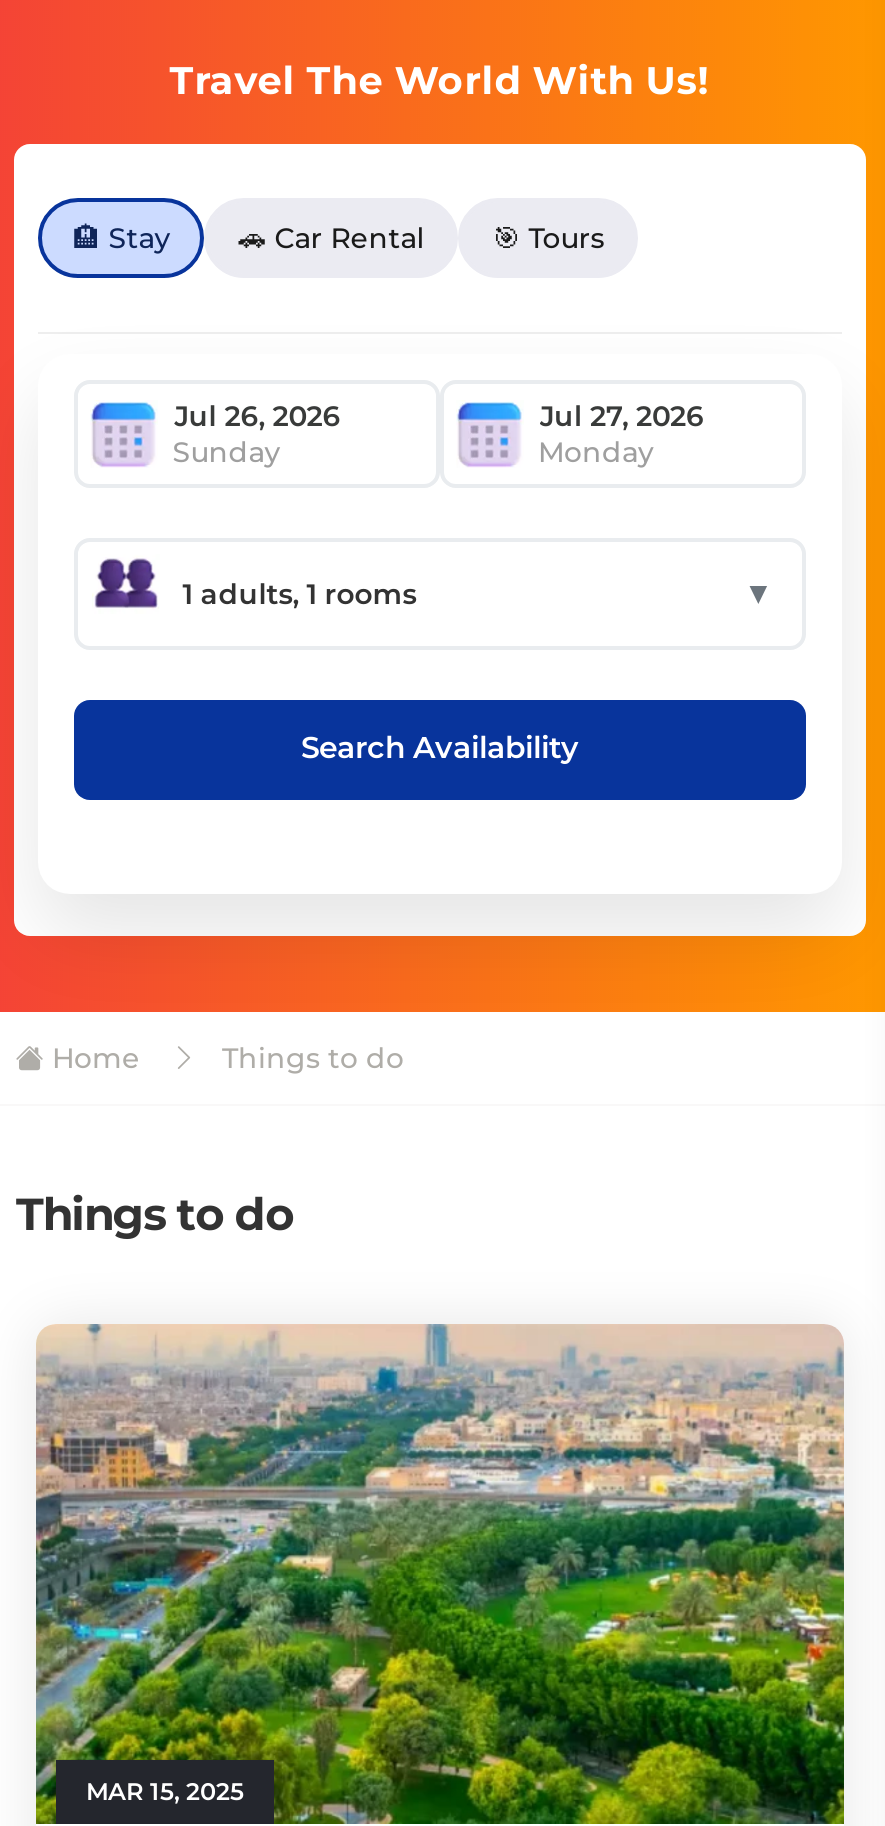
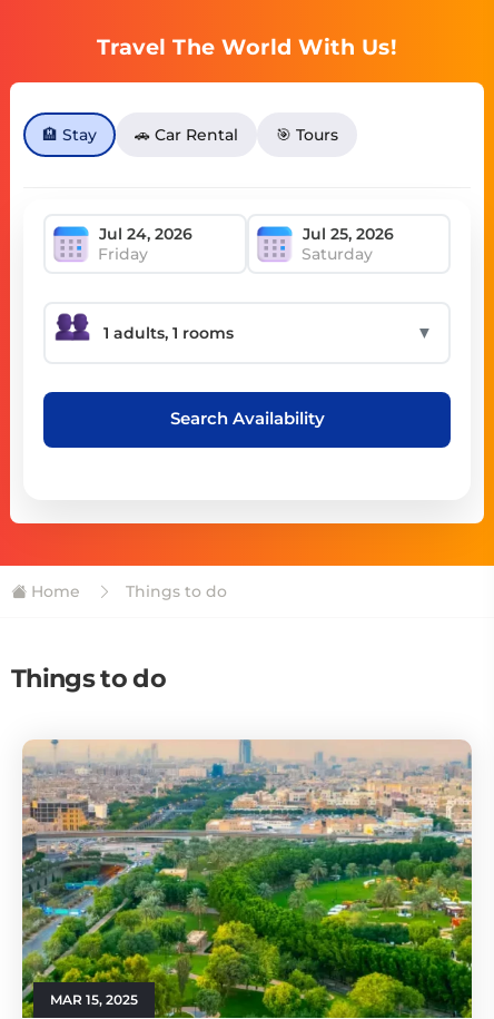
- Sunday
- Monday
+ Friday
+ Saturday
